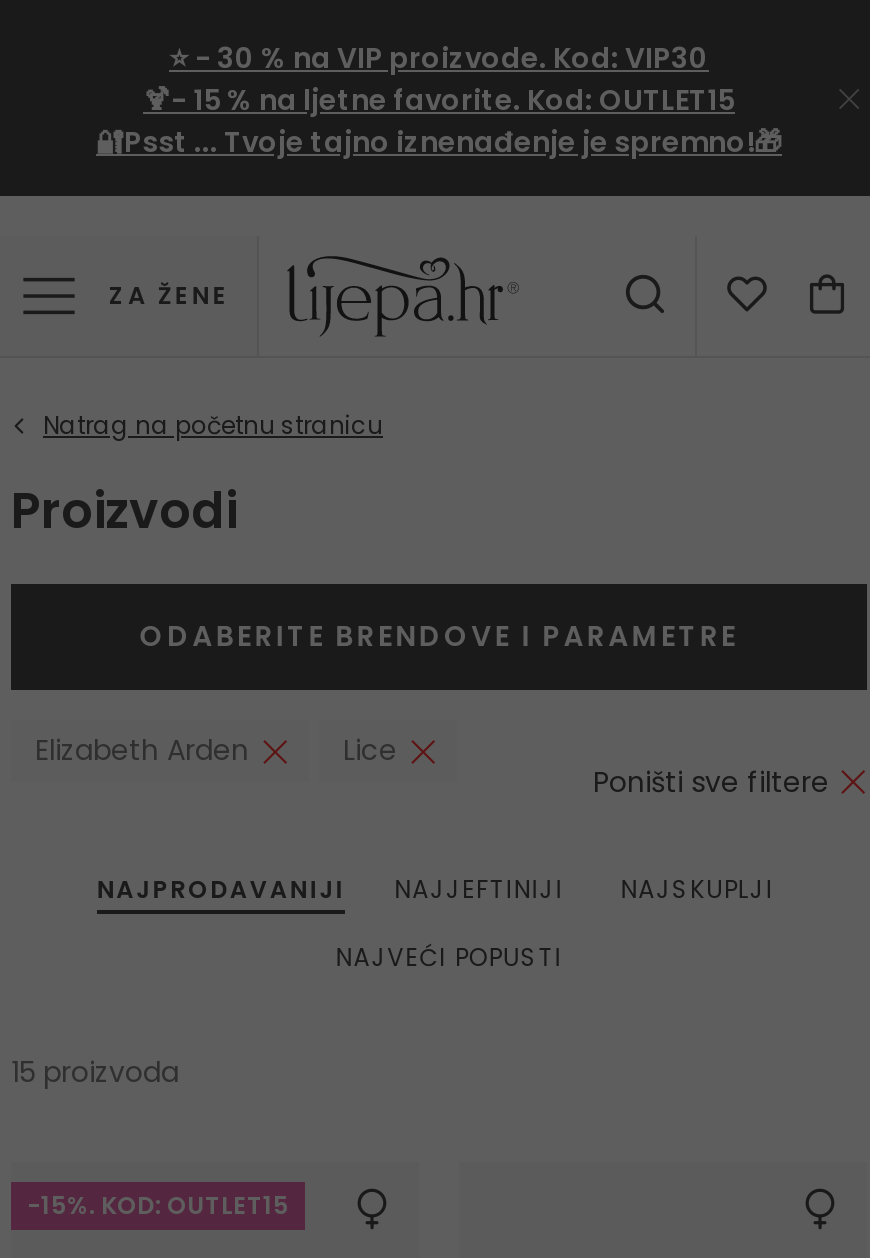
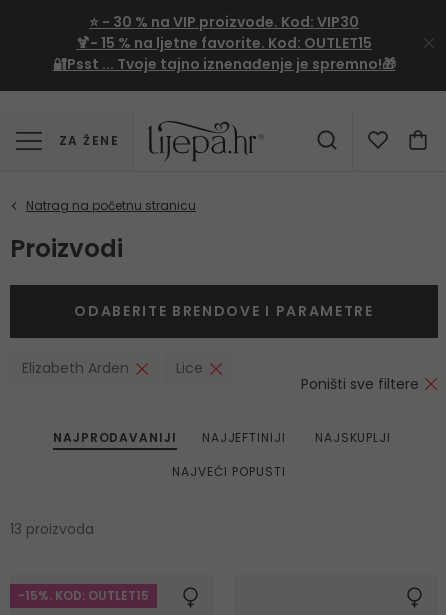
- 15 proizvoda
+ 13 proizvoda
